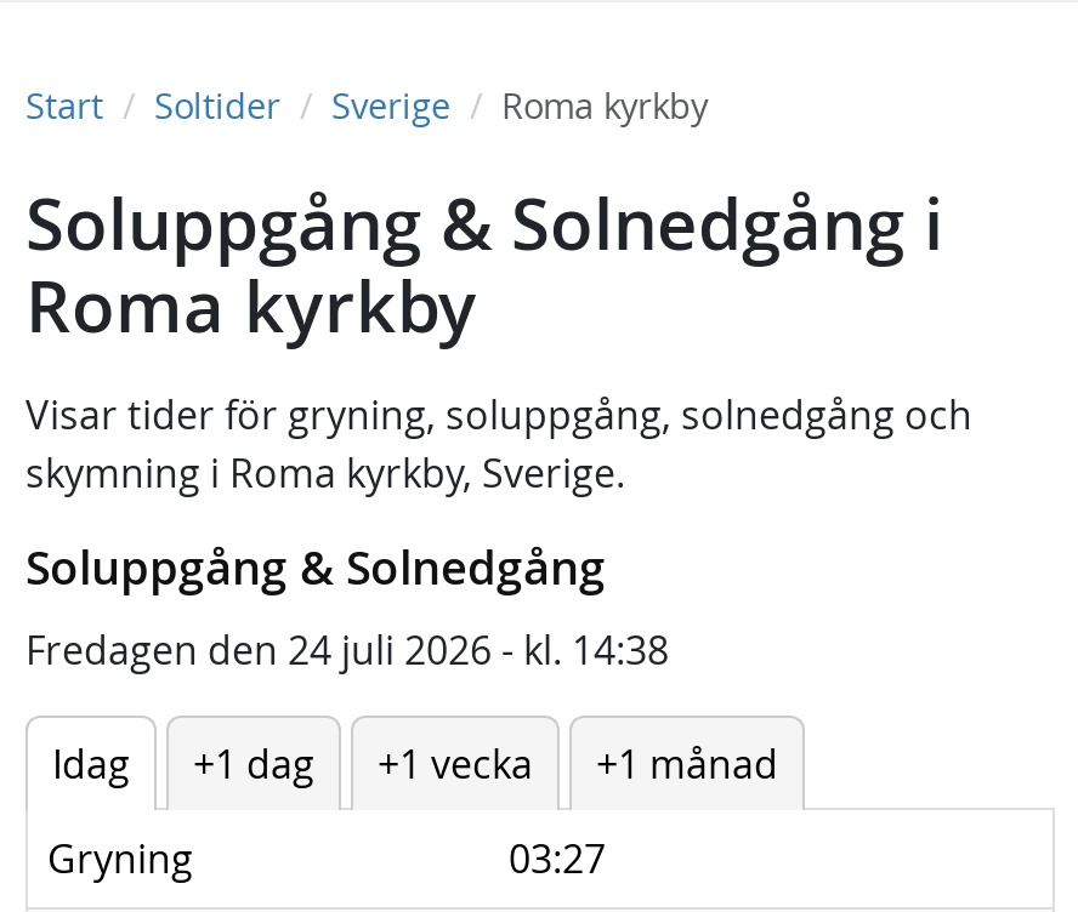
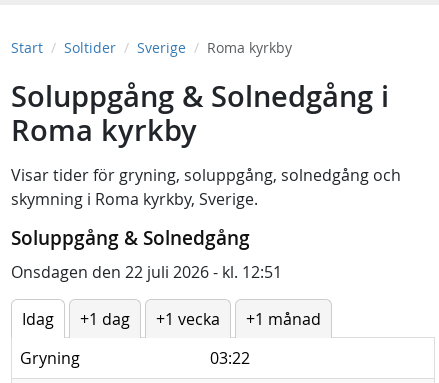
- Fredagen den 24 juli 2026 - kl. 14:38
+ Onsdagen den 22 juli 2026 - kl. 12:51

- 03:27
+ 03:22
